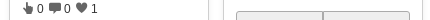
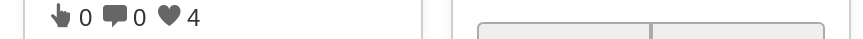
- 0 0 1
+ 0 0 4
